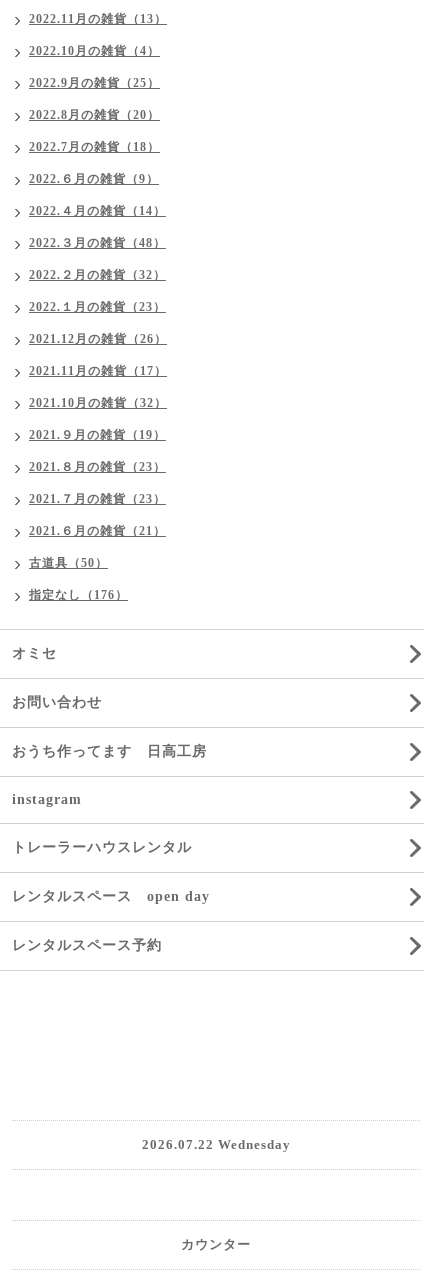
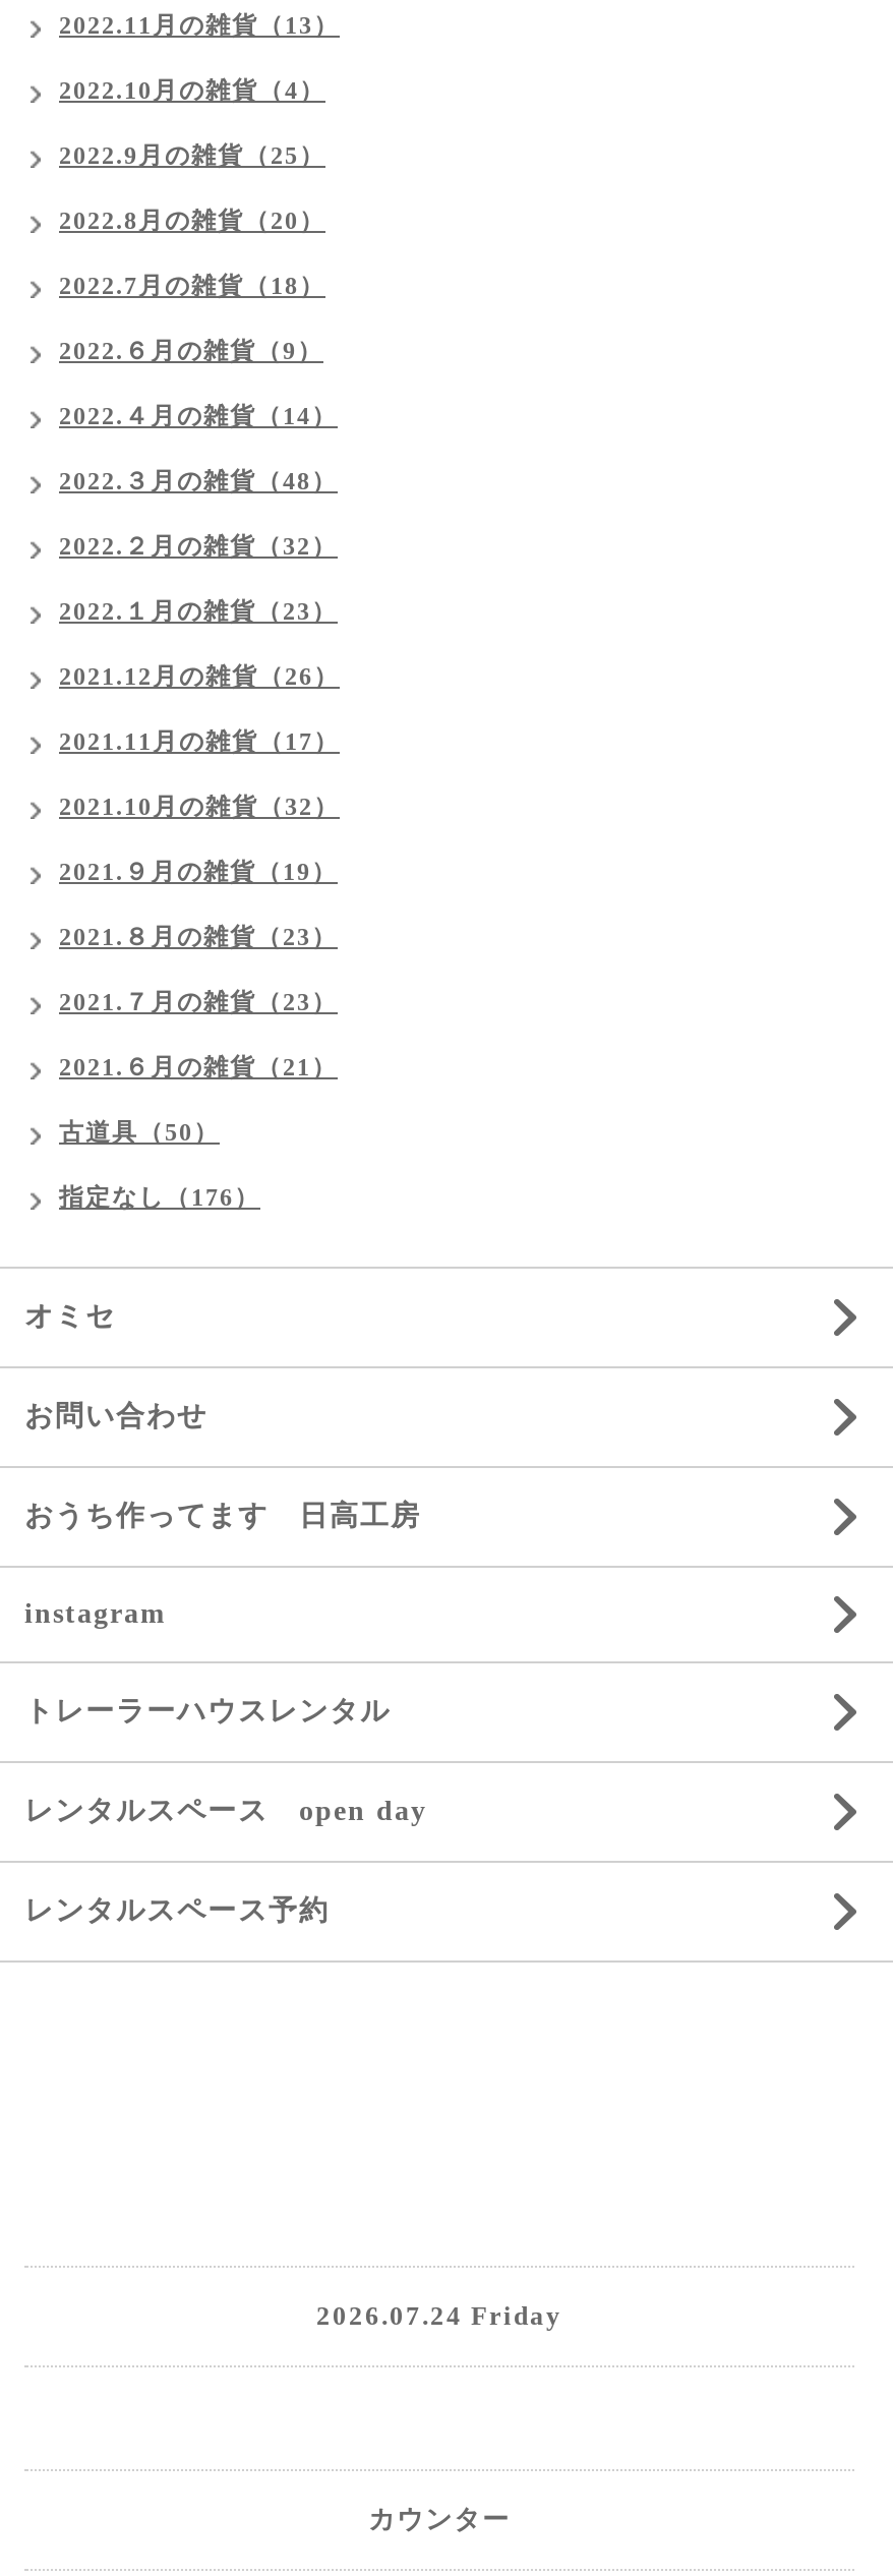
- 2026.07.22 Wednesday
+ 2026.07.24 Friday
